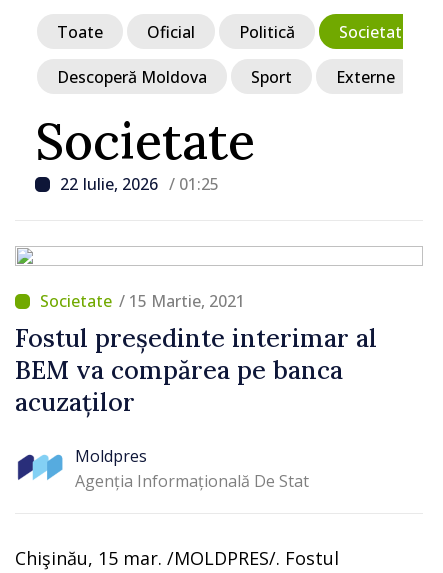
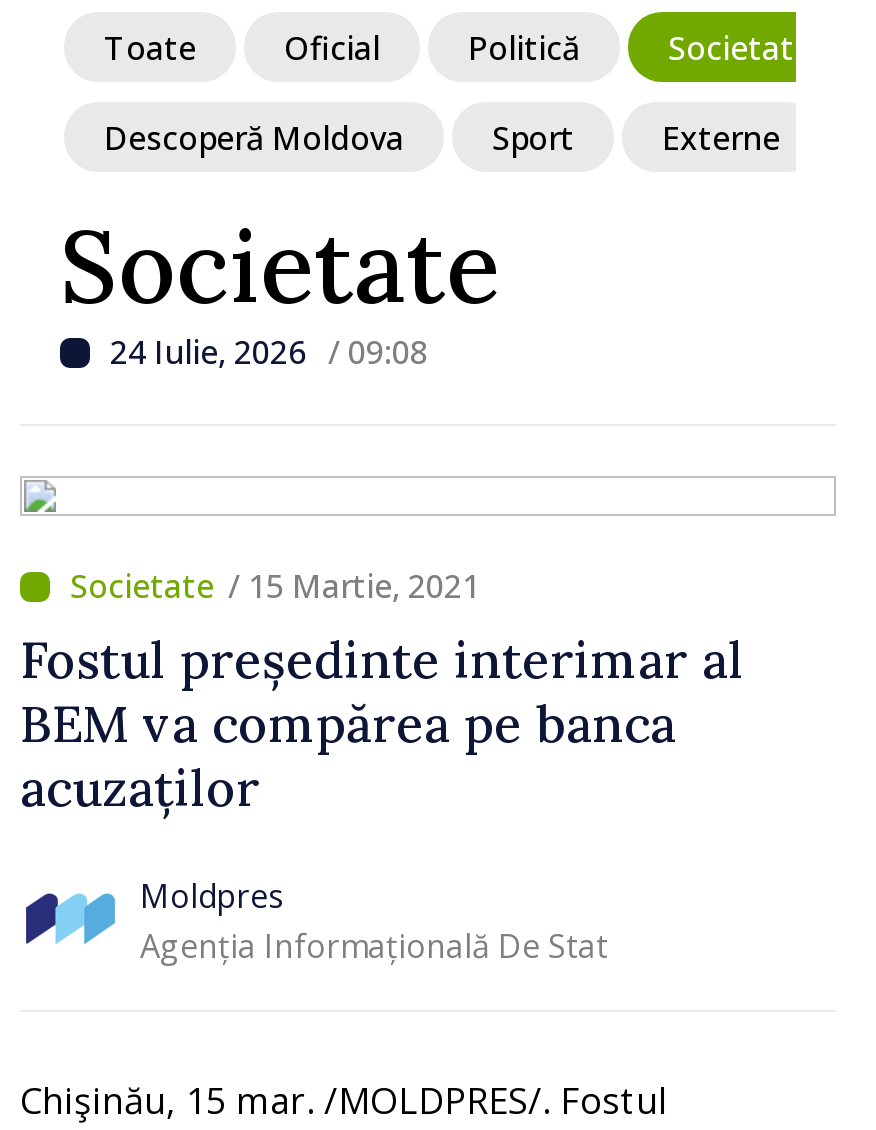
- 22 Iulie, 2026 / 01:25
+ 24 Iulie, 2026 / 09:08
